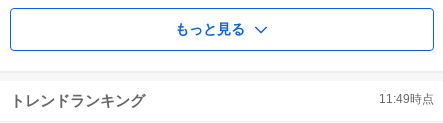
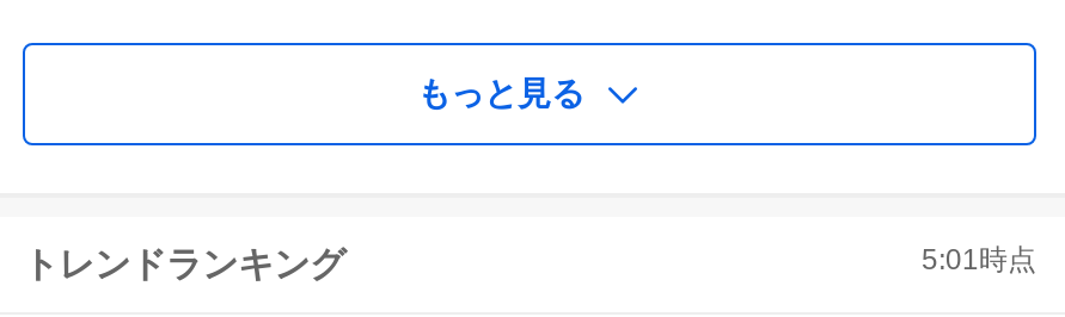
- 11:49時点
+ 5:01時点
